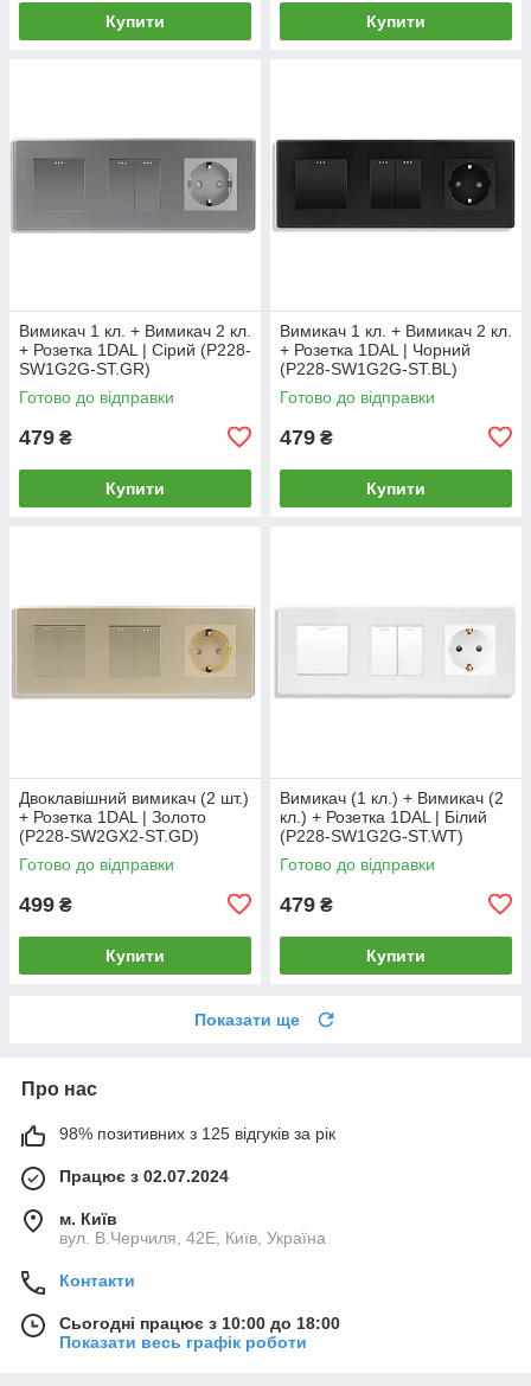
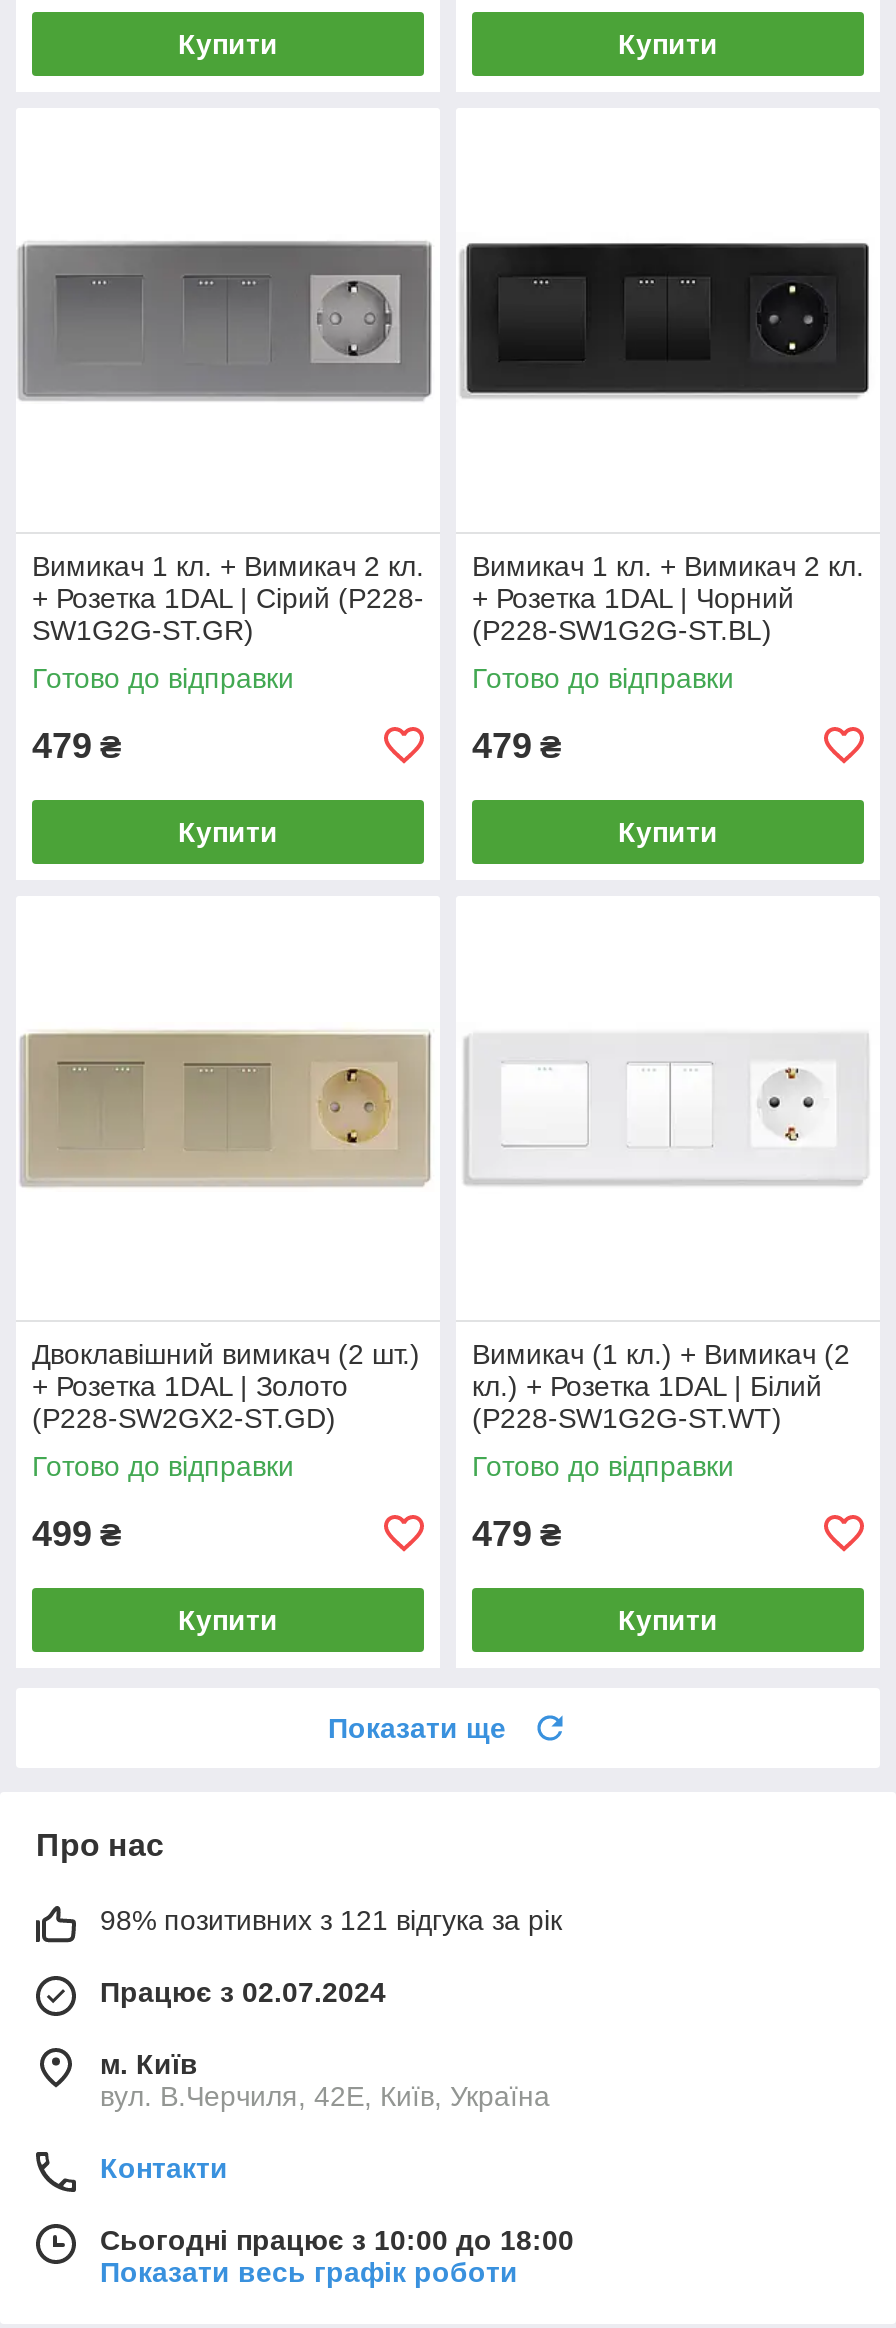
- 98% позитивних з 125 відгуків за рік
+ 98% позитивних з 121 відгука за рік
